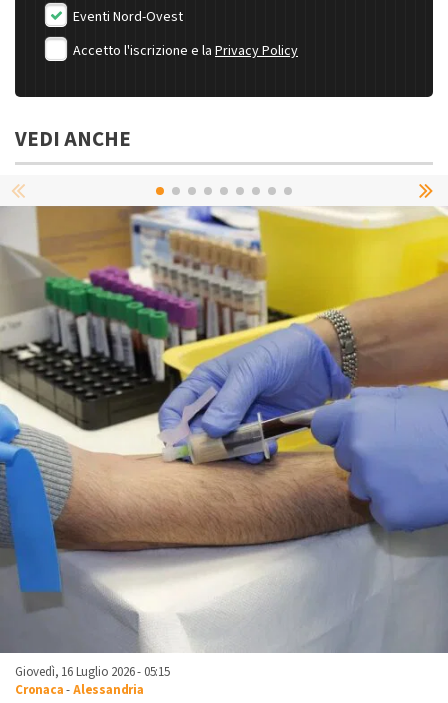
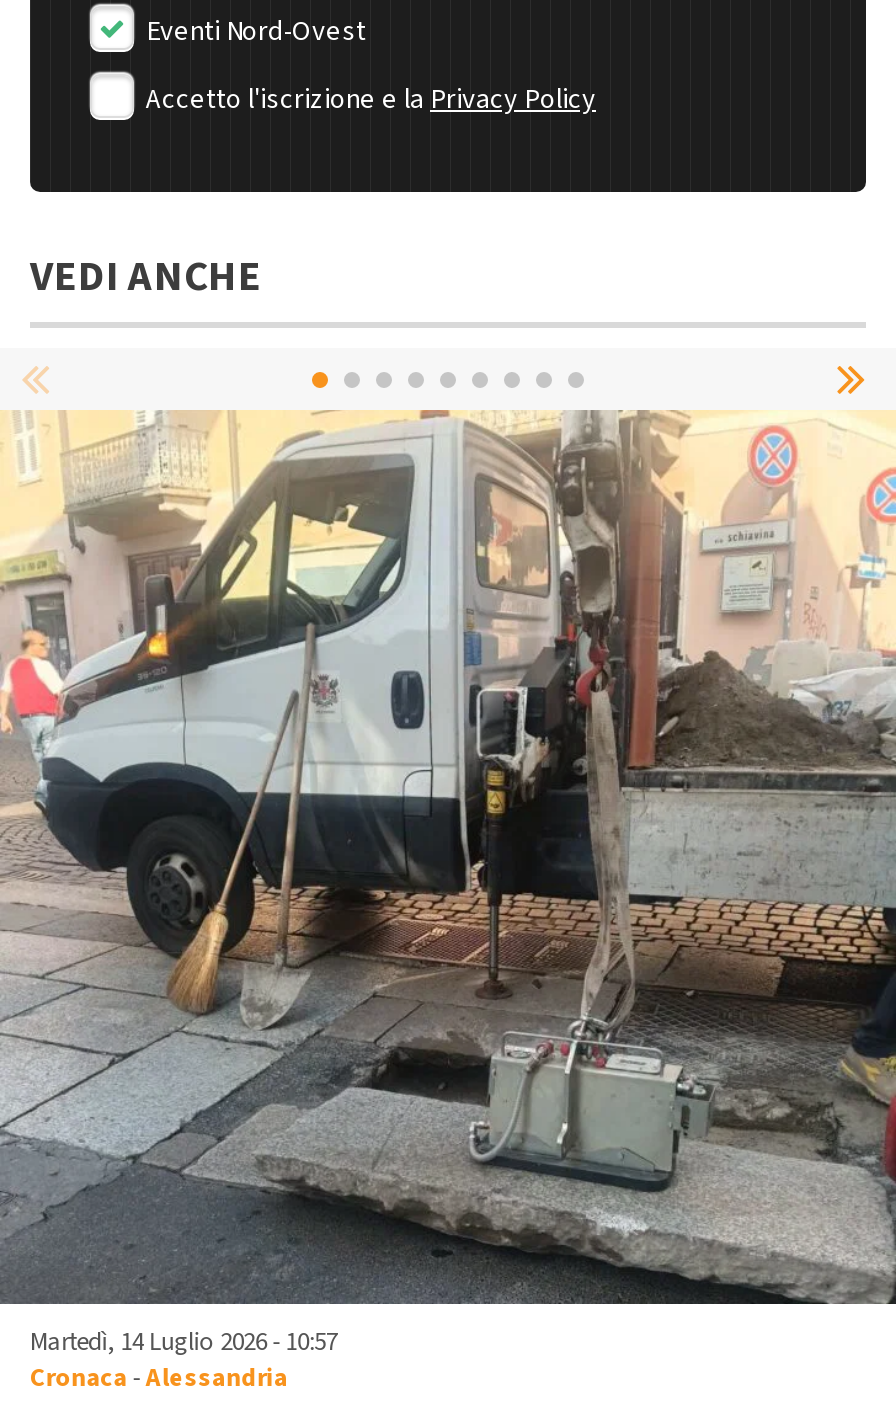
- [image]
- Giovedì, 16 Luglio 2026 - 05:15
+ [image]
+ Martedì, 14 Luglio 2026 - 10:57
